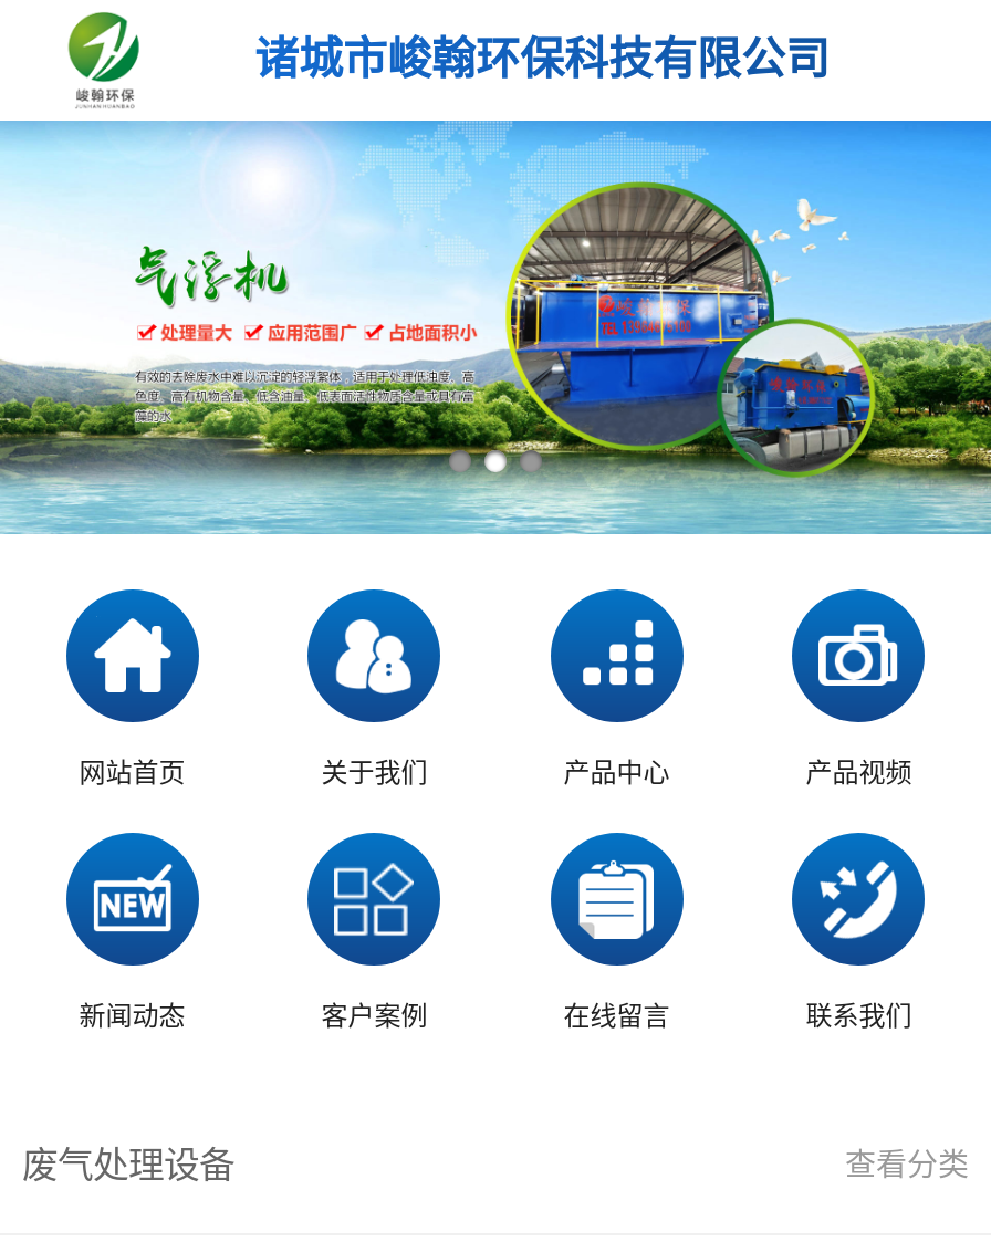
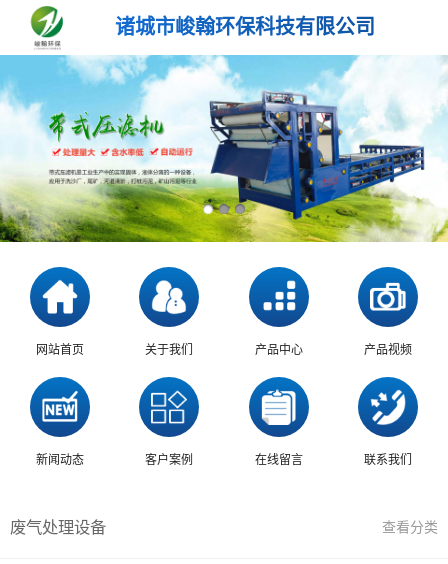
- [image]
+ [image]
